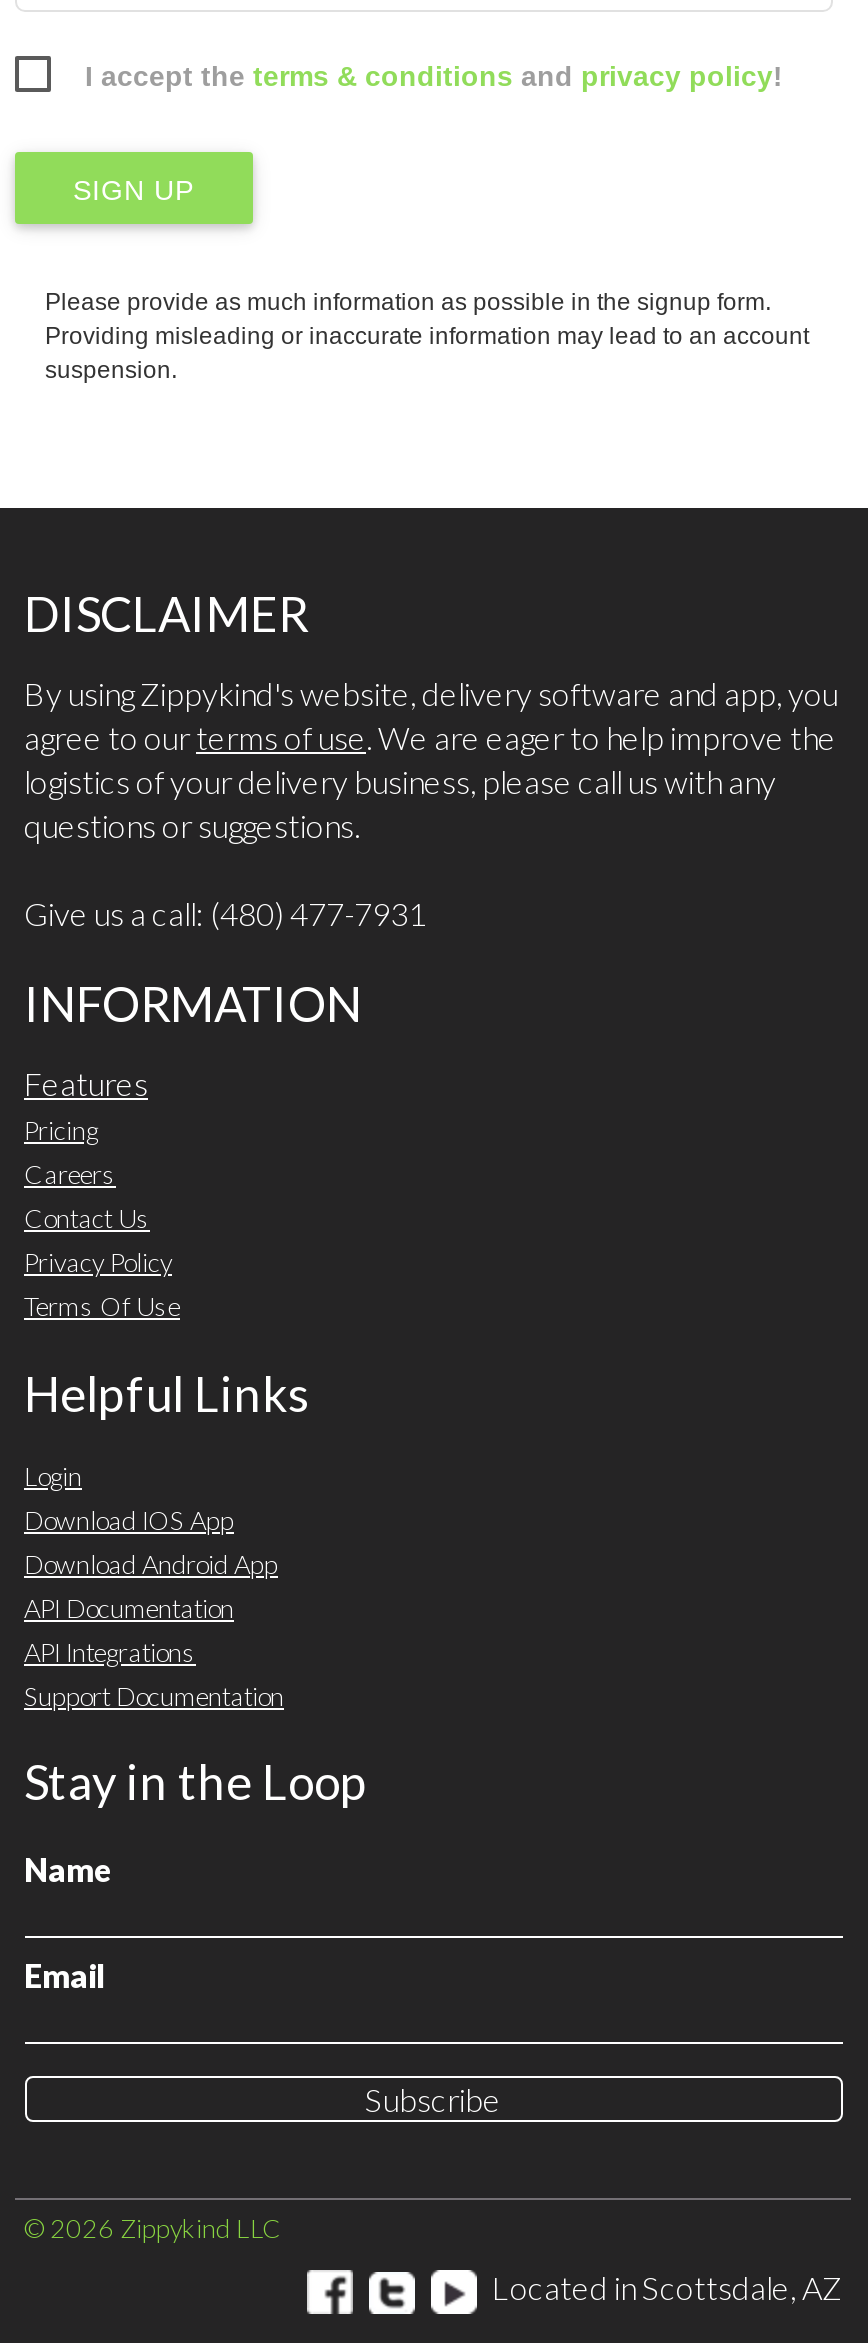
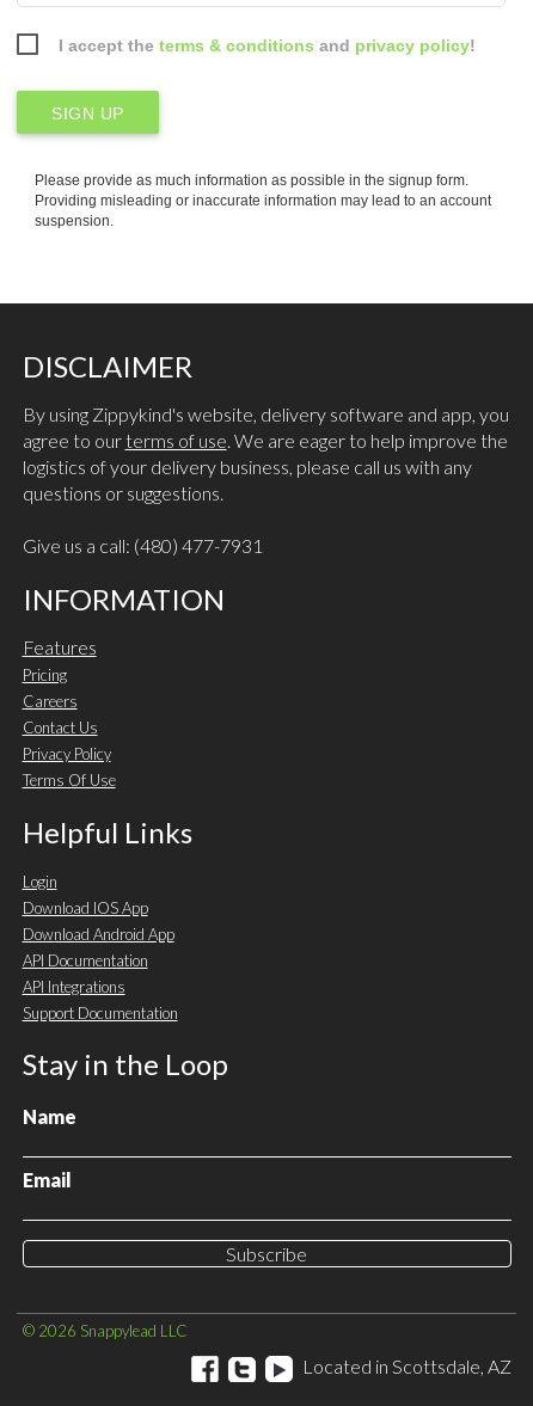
- © 2026 Zippykind LLC
+ © 2026 Snappylead LLC
